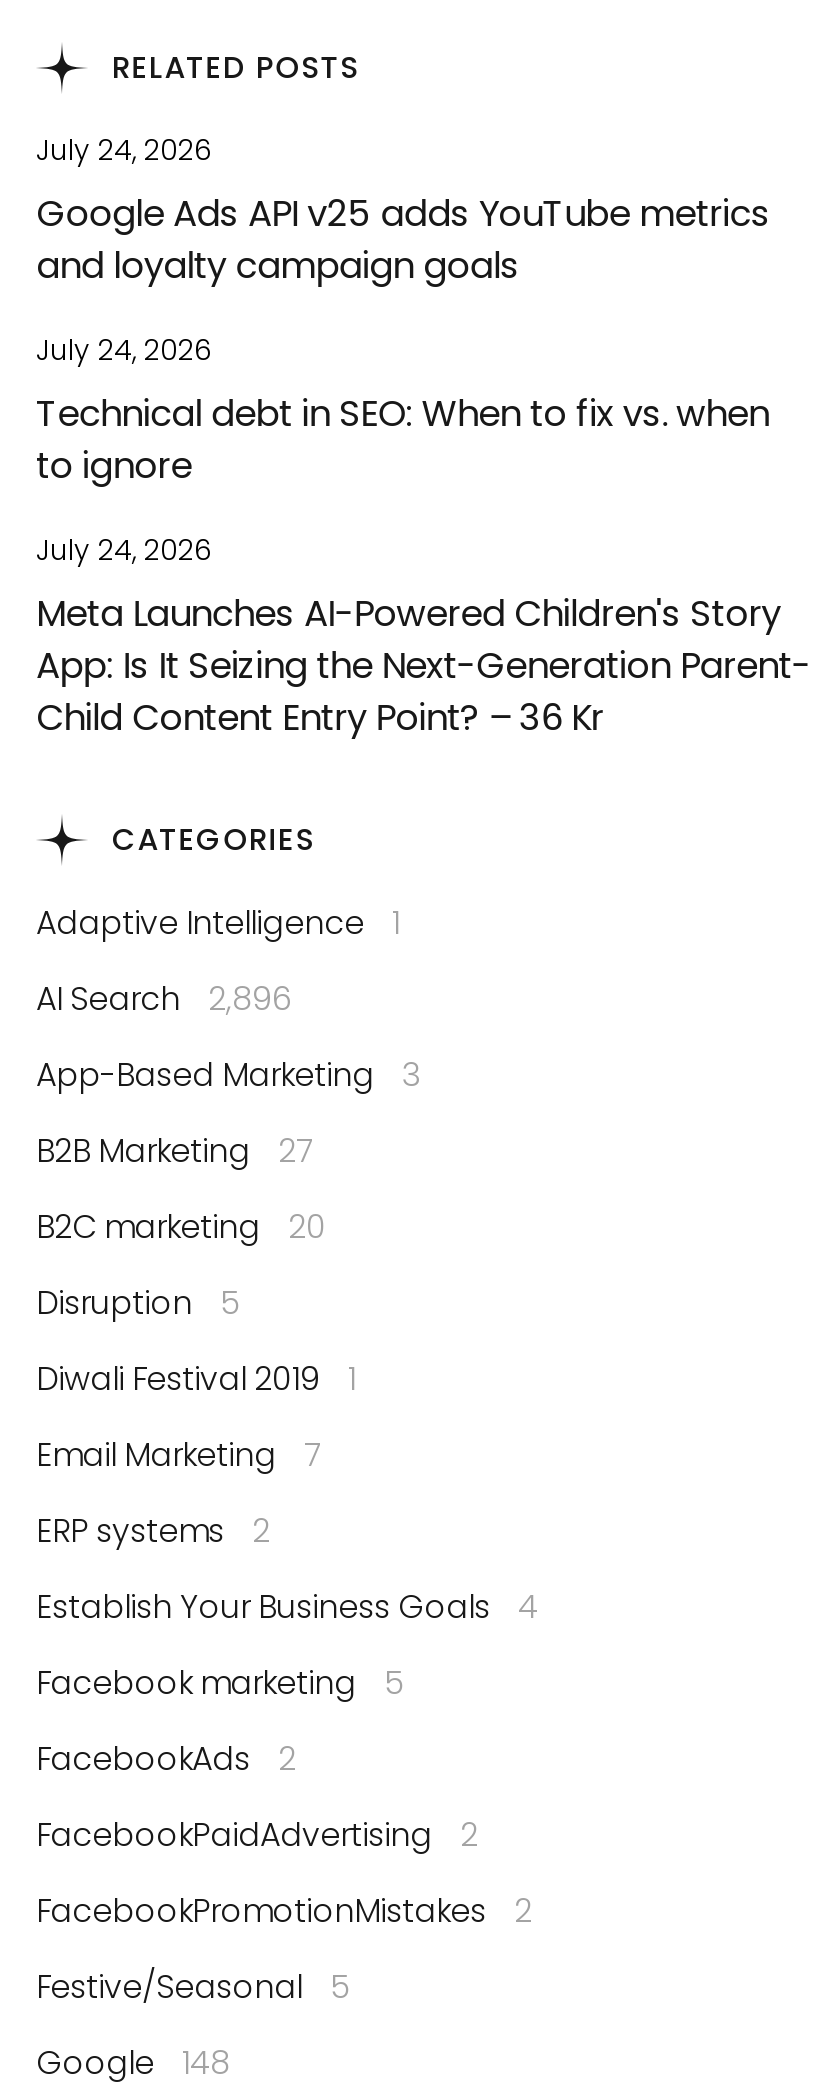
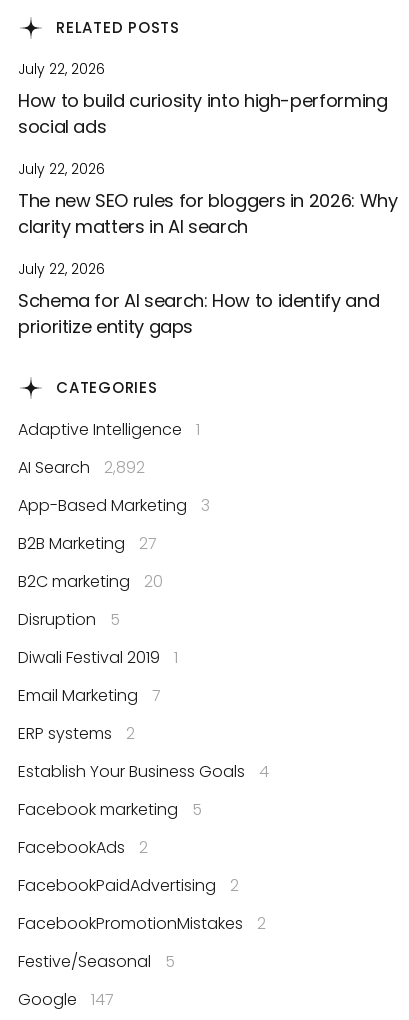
- July 24, 2026
- Google Ads API v25 adds YouTube metrics
- and loyalty campaign goals
+ July 22, 2026
+ How to build curiosity into high-performing
+ social ads

- July 24, 2026
- Technical debt in SEO: When to fix vs. when
- to ignore
+ July 22, 2026
+ The new SEO rules for bloggers in 2026: Why
+ clarity matters in AI search

- July 24, 2026
- Meta Launches AI-Powered Children's Story
- App: Is It Seizing the Next-Generation Parent-
- Child Content Entry Point? – 36 Kr
+ July 22, 2026
+ Schema for AI search: How to identify and
+ prioritize entity gaps

- AI Search 2,896
+ AI Search 2,892

- Google 148
+ Google 147
